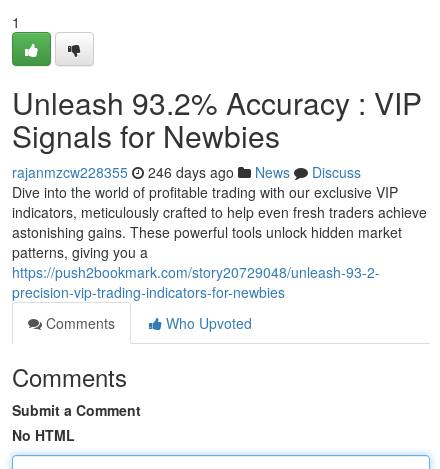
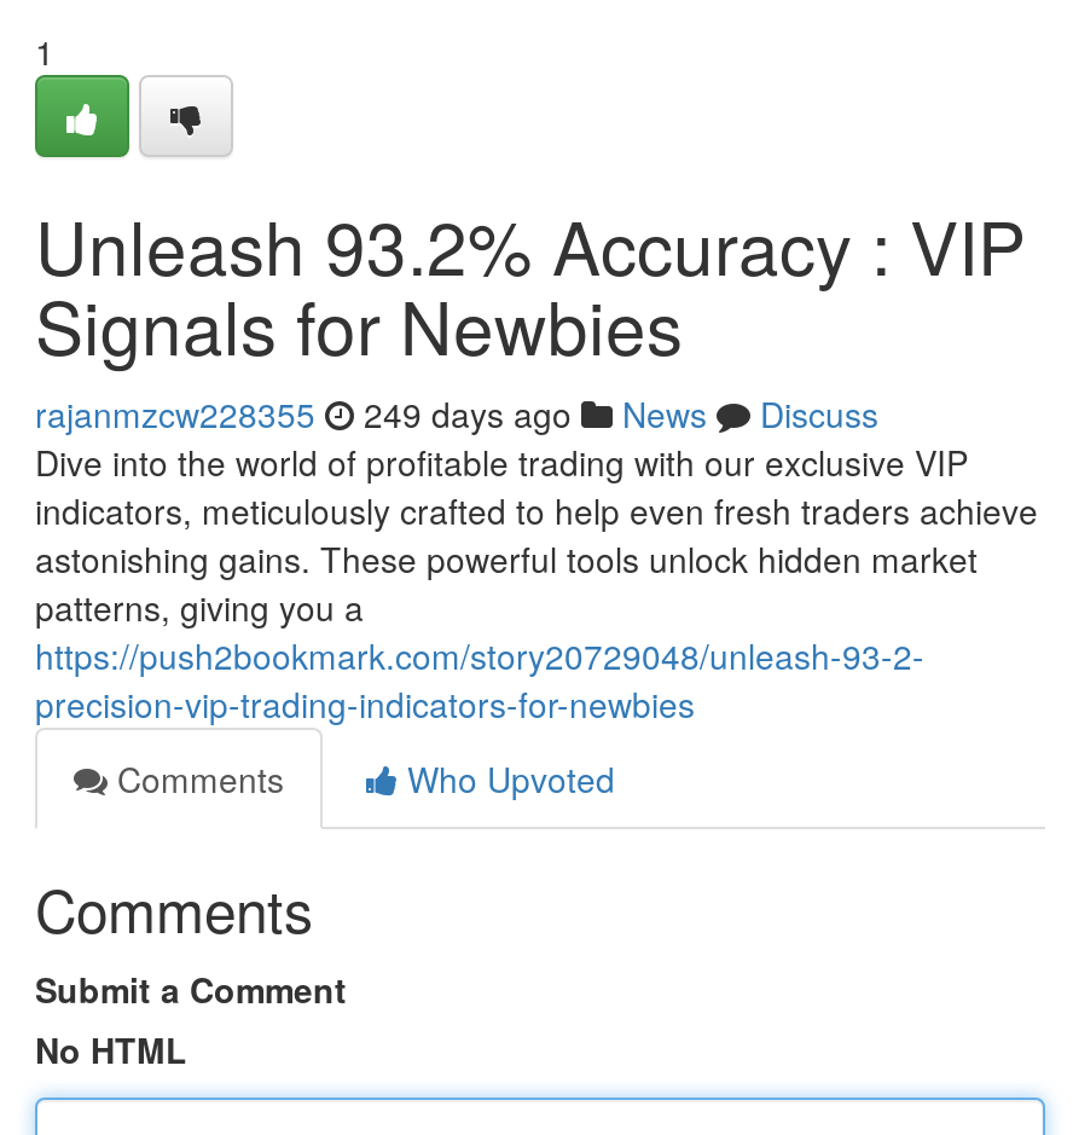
- rajanmzcw228355 246 days ago News Discuss
+ rajanmzcw228355 249 days ago News Discuss
